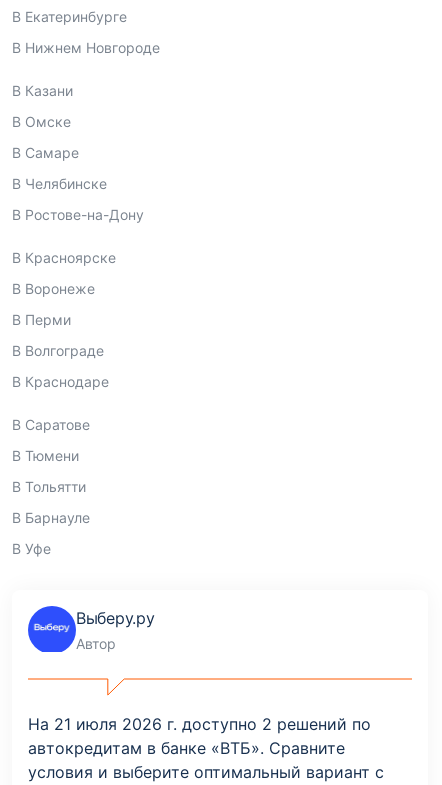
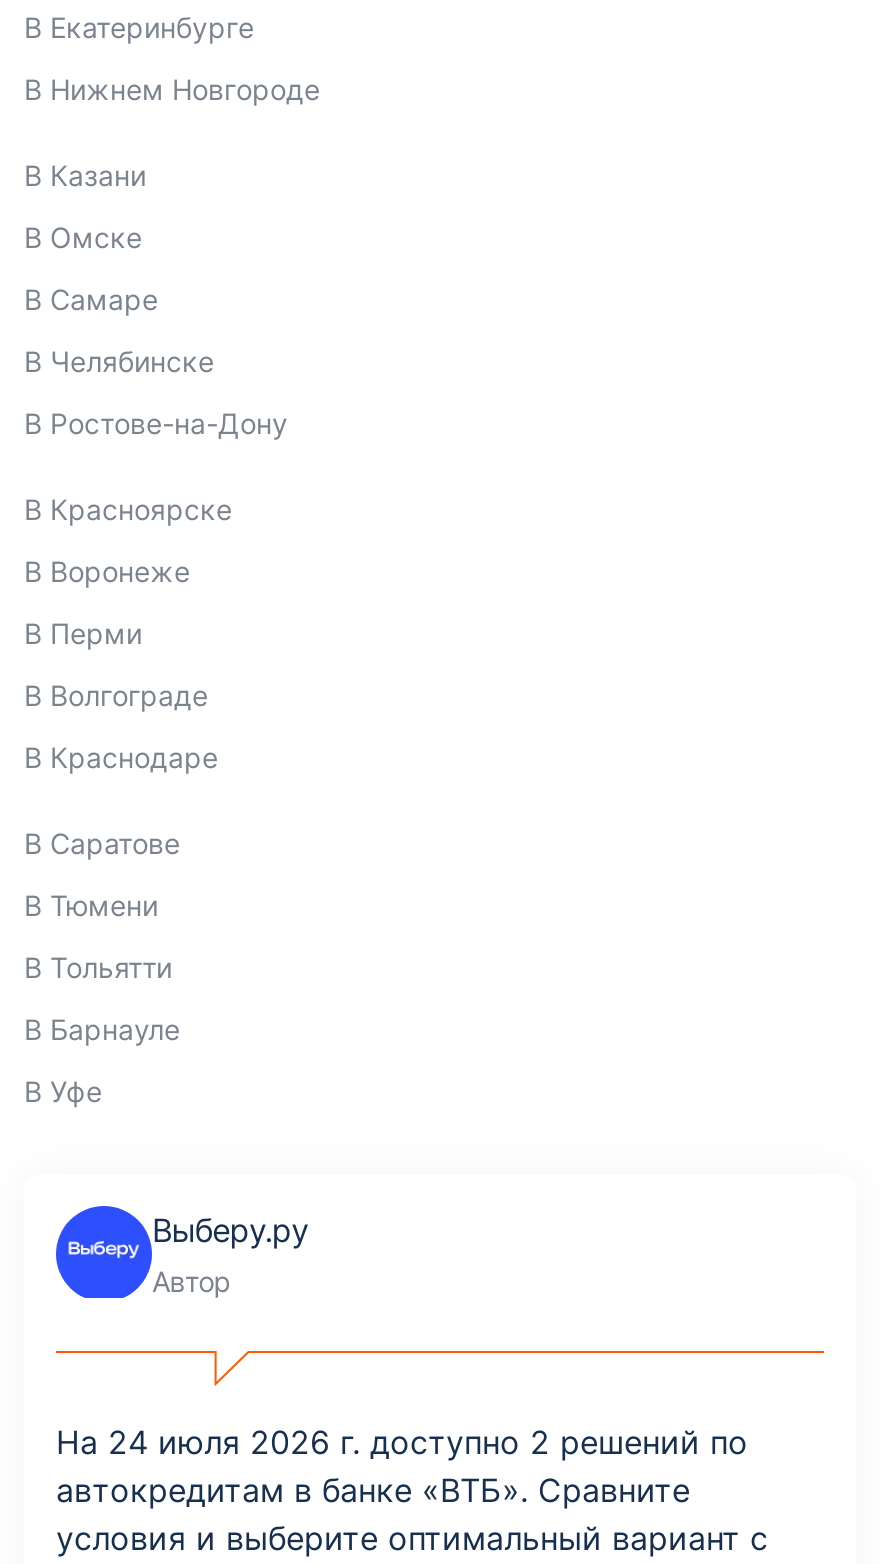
- На 21 июля 2026 г. доступно 2 решений по
+ На 24 июля 2026 г. доступно 2 решений по
